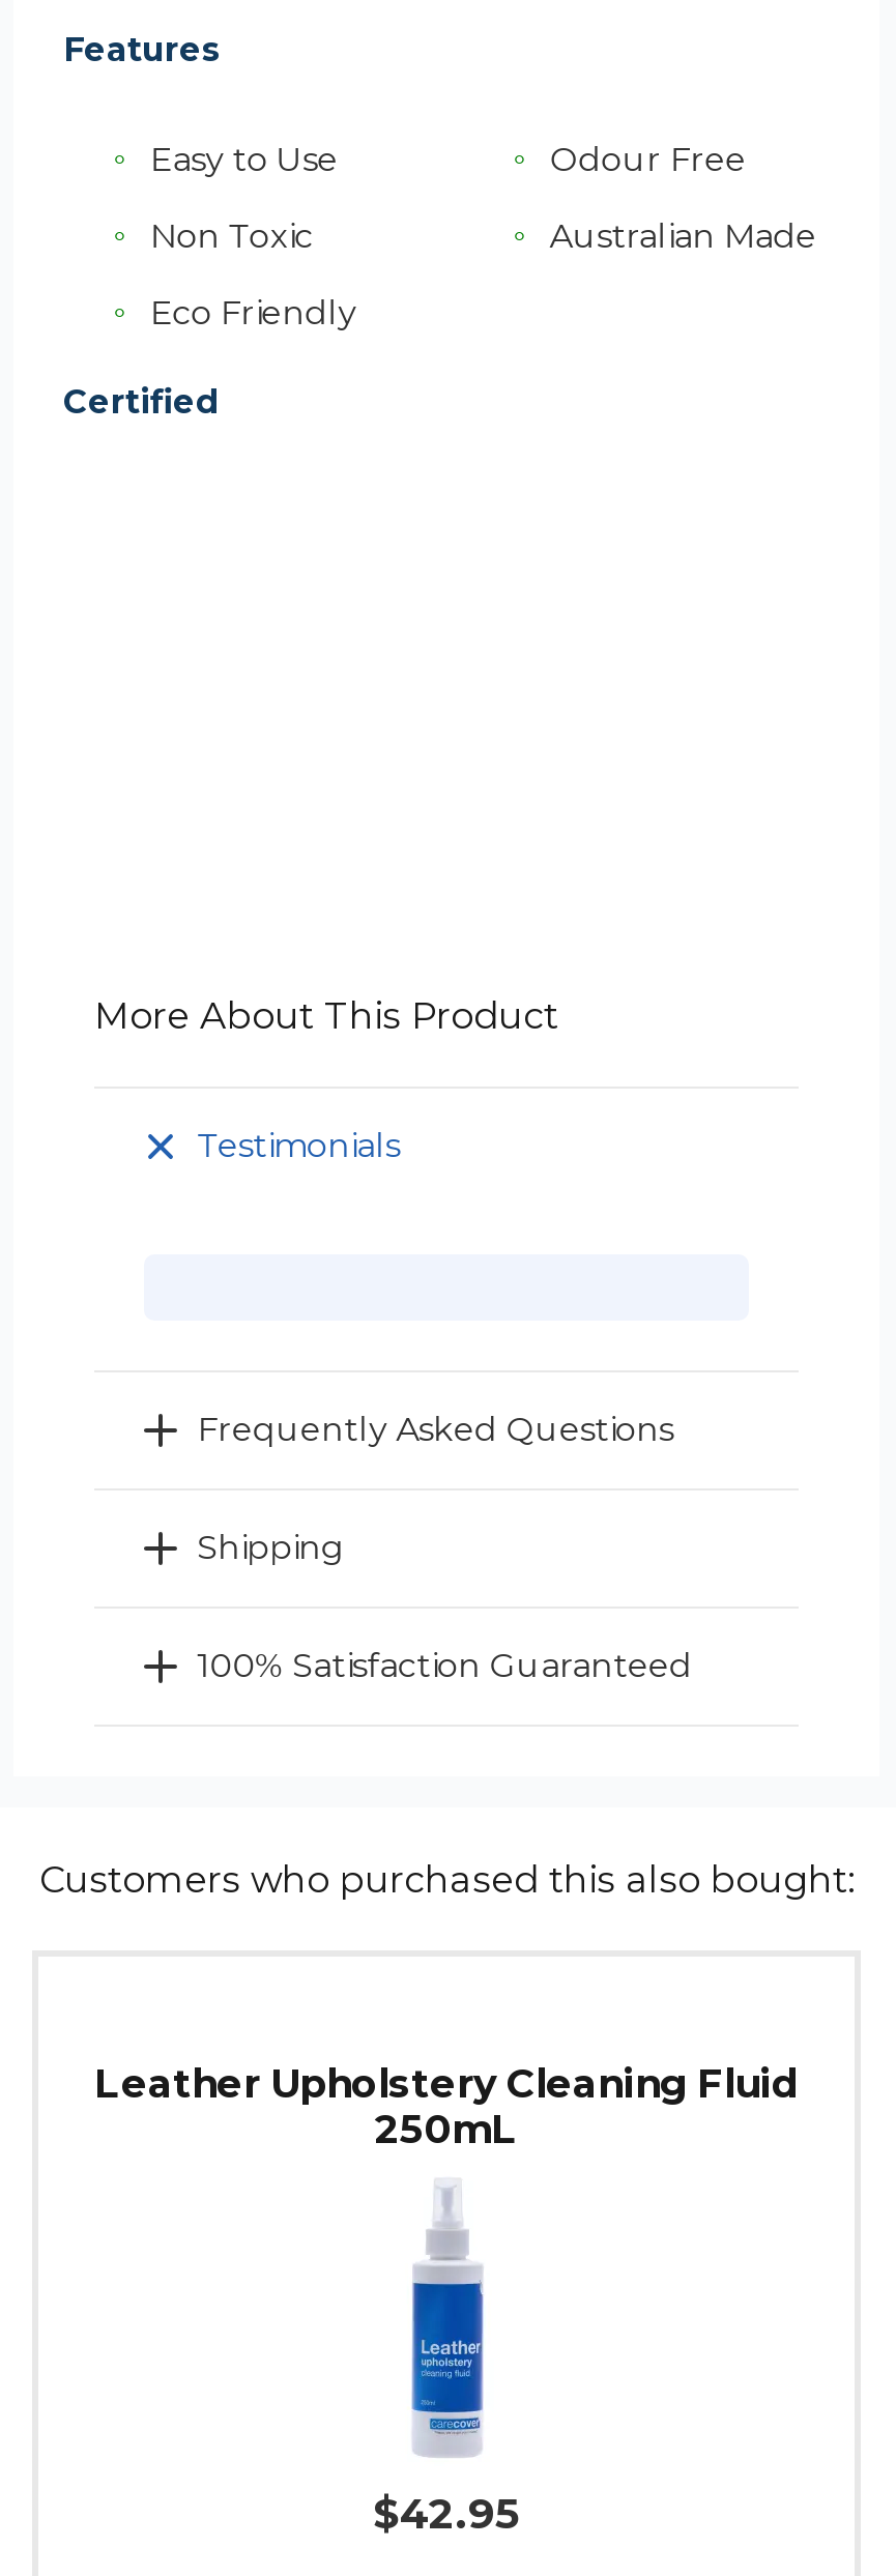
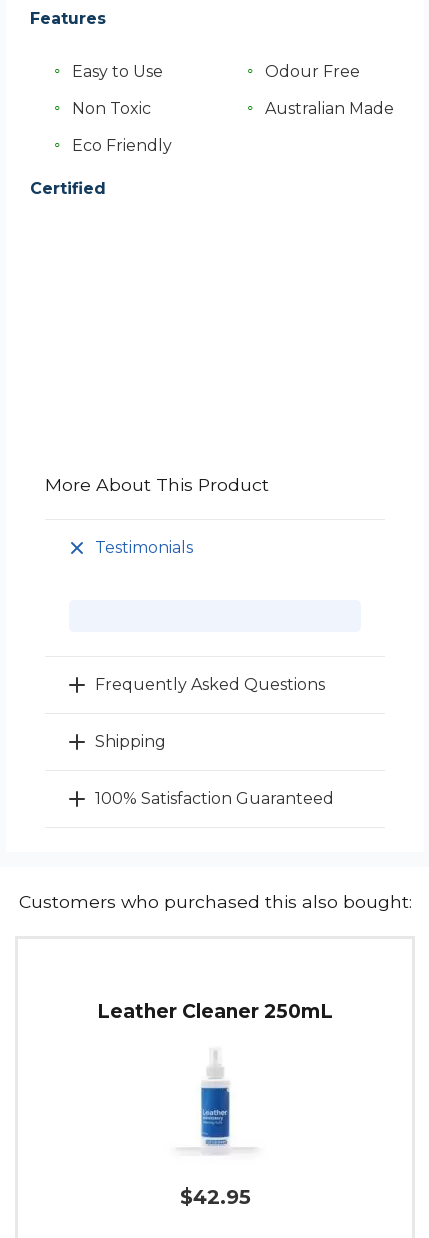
- Leather Upholstery Cleaning Fluid
- 250mL
+ Leather Cleaner 250mL

- [image]
+ [image]
